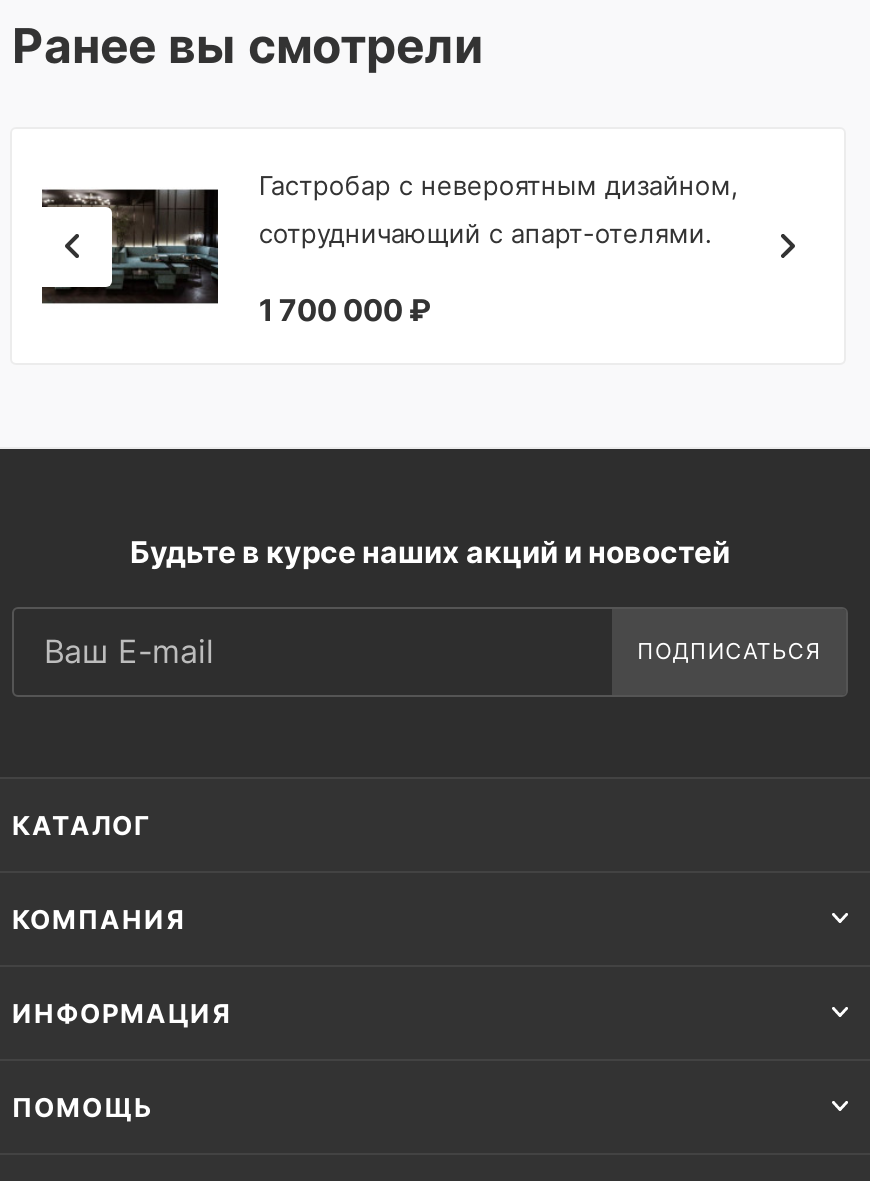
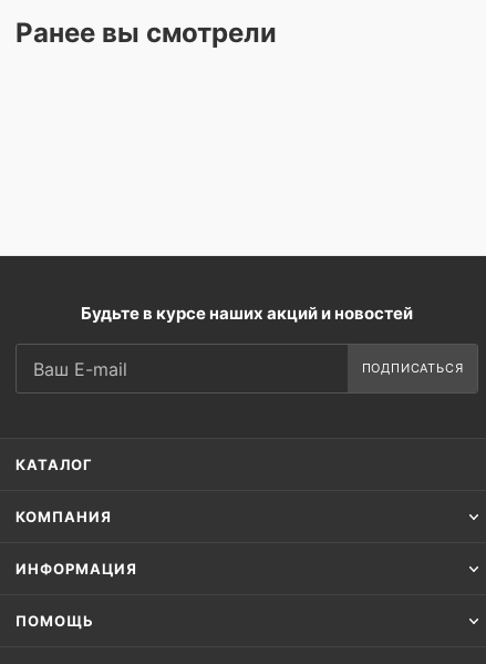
- [image]
- Гастробар с невероятным дизайном,
- сотрудничающий с апарт-отелями.
- 1 700 000 ₽
